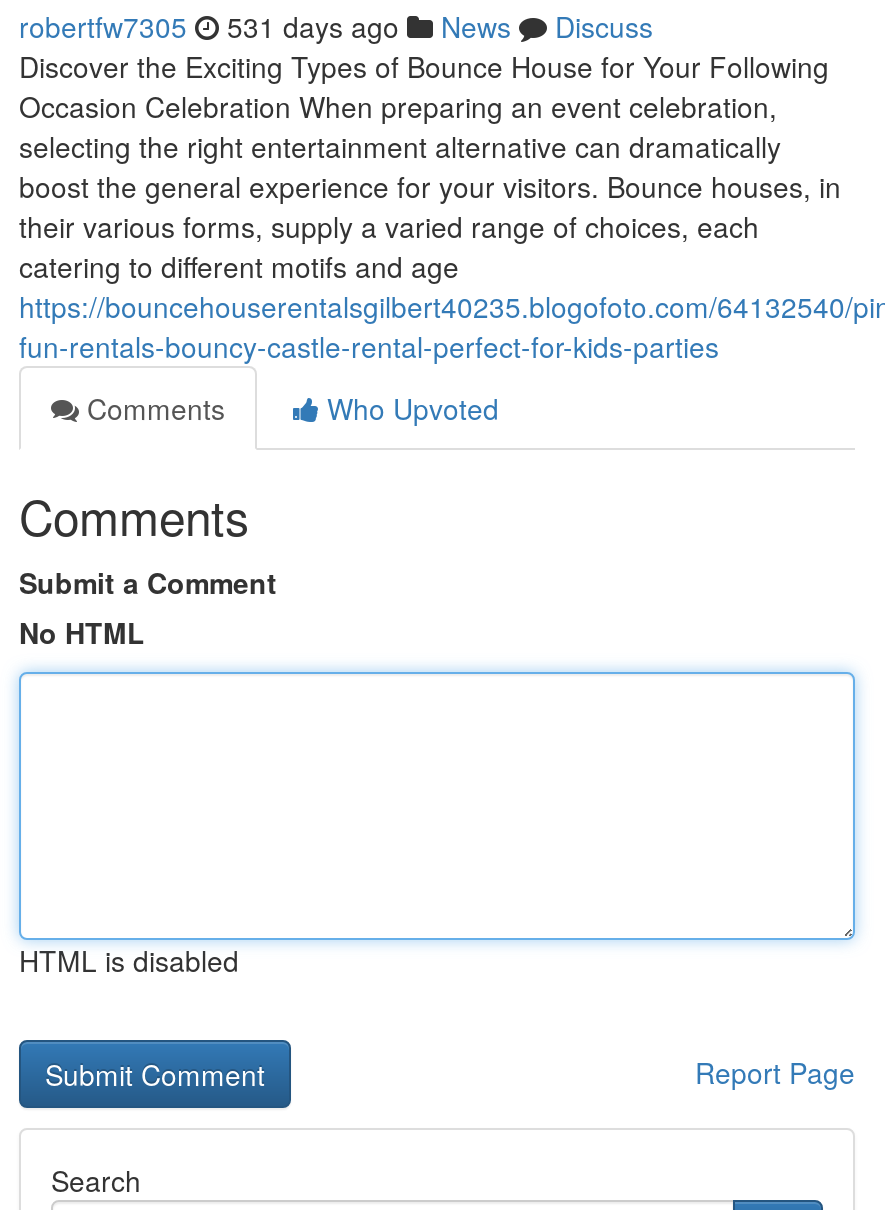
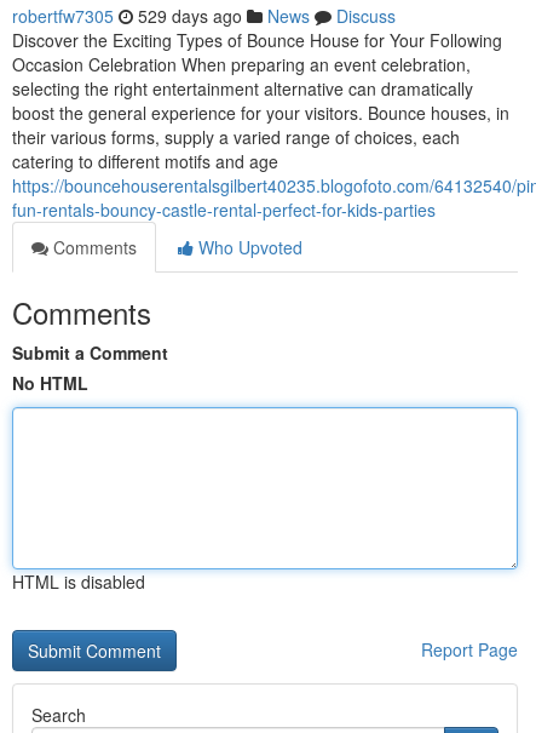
- robertfw7305 531 days ago News Discuss
+ robertfw7305 529 days ago News Discuss
